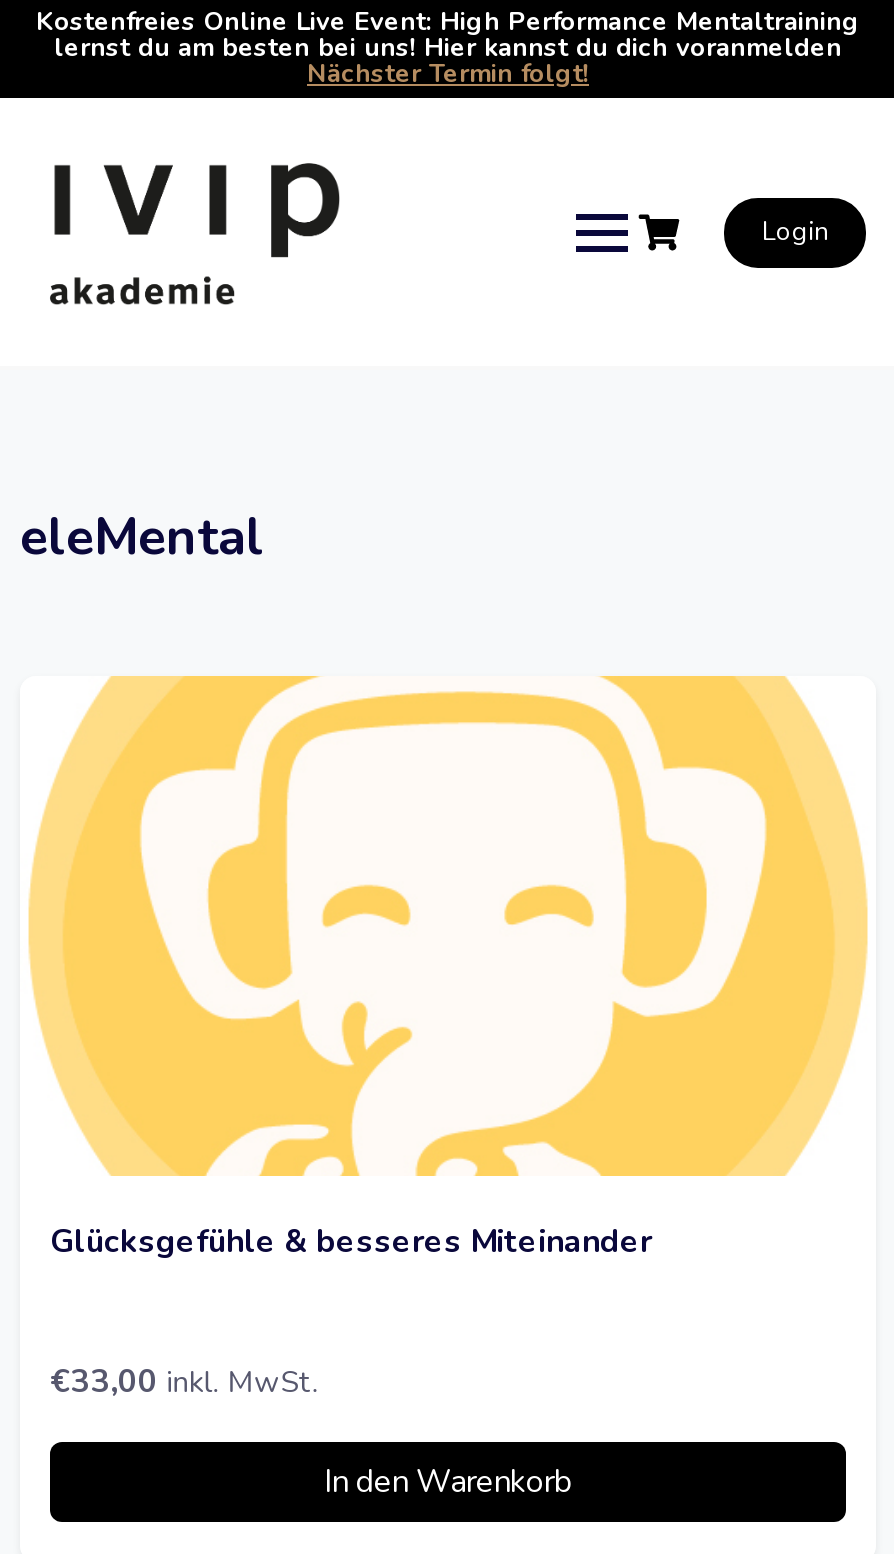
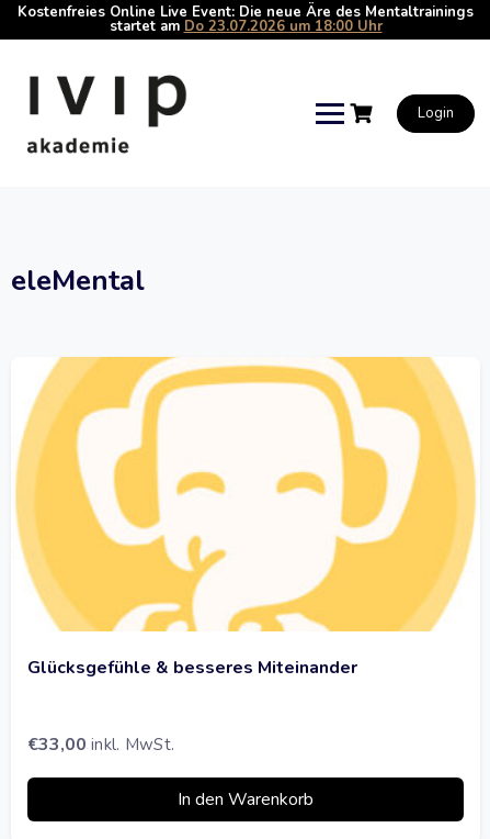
- Kostenfreies Online Live Event: High Performance Mentaltraining
- lernst du am besten bei uns! Hier kannst du dich voranmelden
- Nächster Termin folgt!
+ Kostenfreies Online Live Event: Die neue Äre des Mentaltrainings
+ startet amDo 23.07.2026 um 18:00 Uhr
